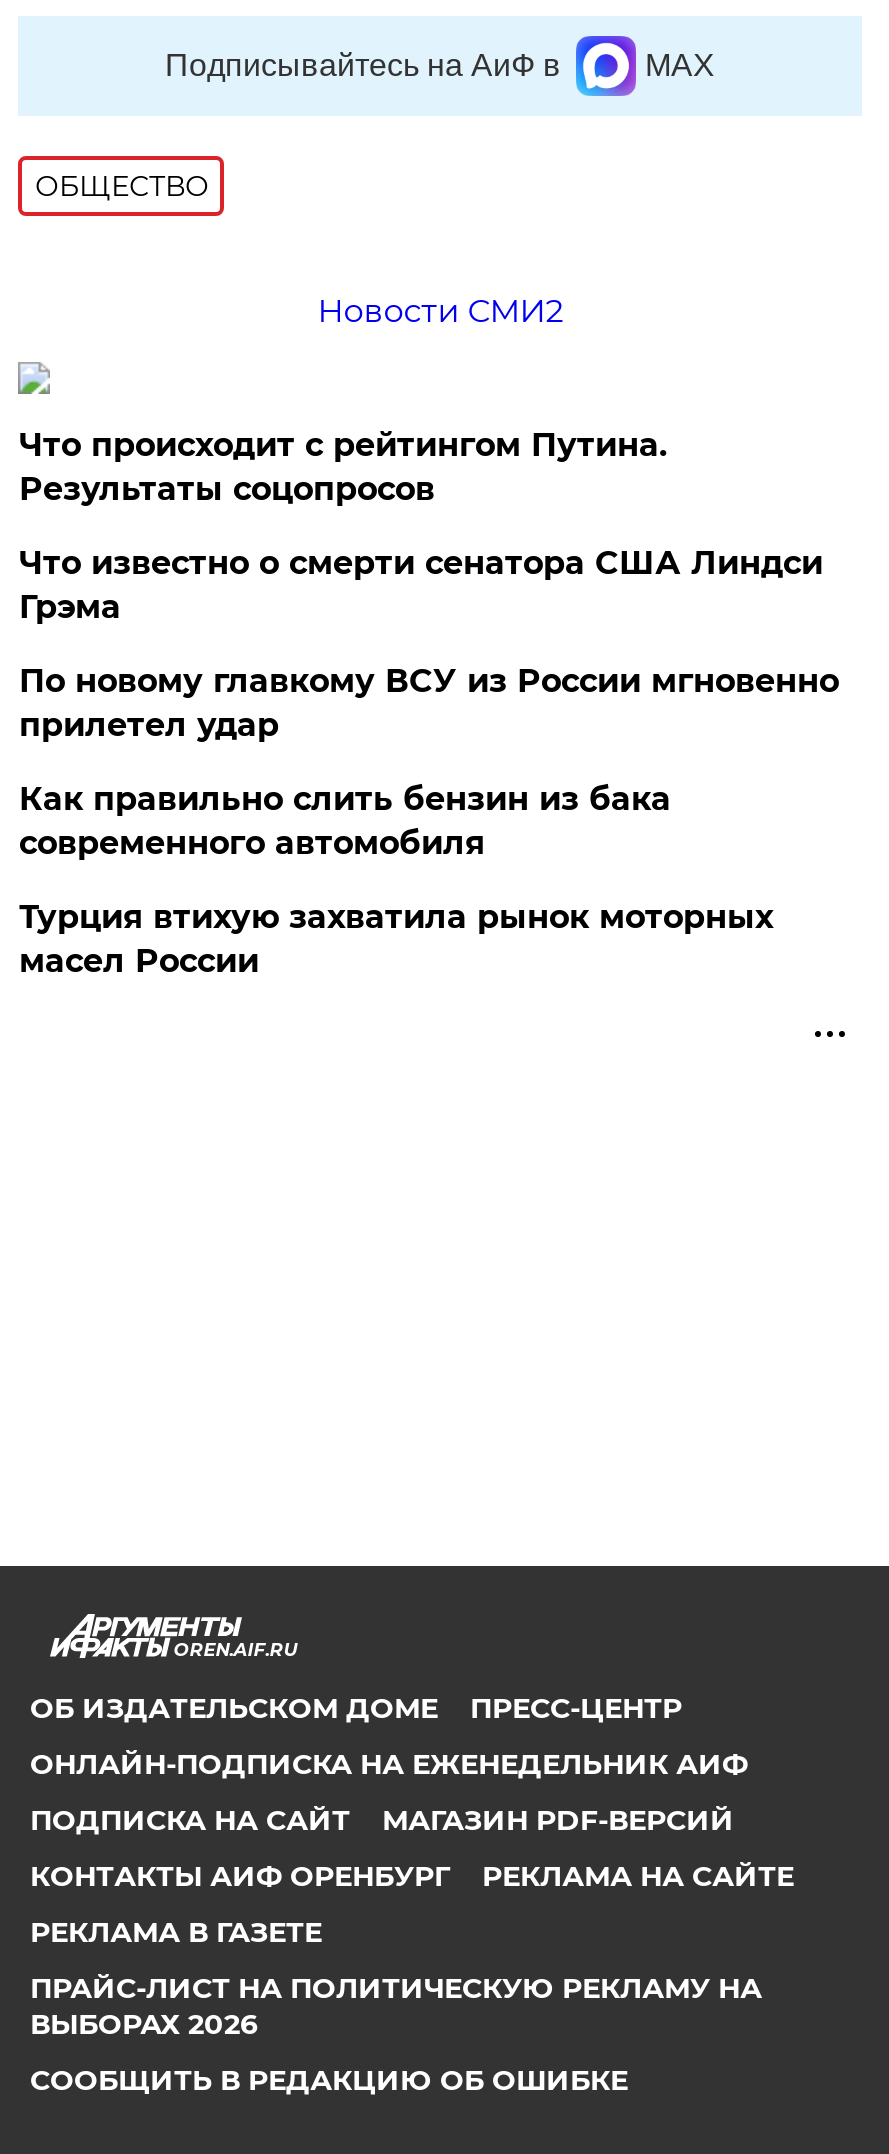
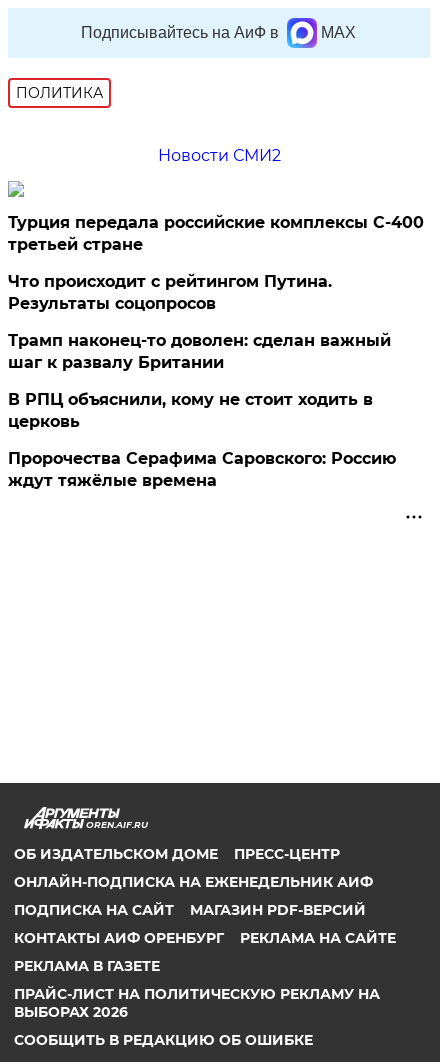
- ОБЩЕСТВО
+ ПОЛИТИКА

+ Турция передала российские комплексы С-400
+ третьей стране

moved down: Что происходит с рейтингом Путина. | Результаты соцопросов

- Что известно о смерти сенатора США Линдси
- Грэма
- По новому главкому ВСУ из России мгновенно
- прилетел удар
- Как правильно слить бензин из бака
- современного автомобиля
- Турция втихую захватила рынок моторных
- масел России
+ Трамп наконец-то доволен: сделан важный
+ шаг к развалу Британии
+ В РПЦ объяснили, кому не стоит ходить в
+ церковь
+ Пророчества Серафима Саровского: Россию
+ ждут тяжёлые времена
